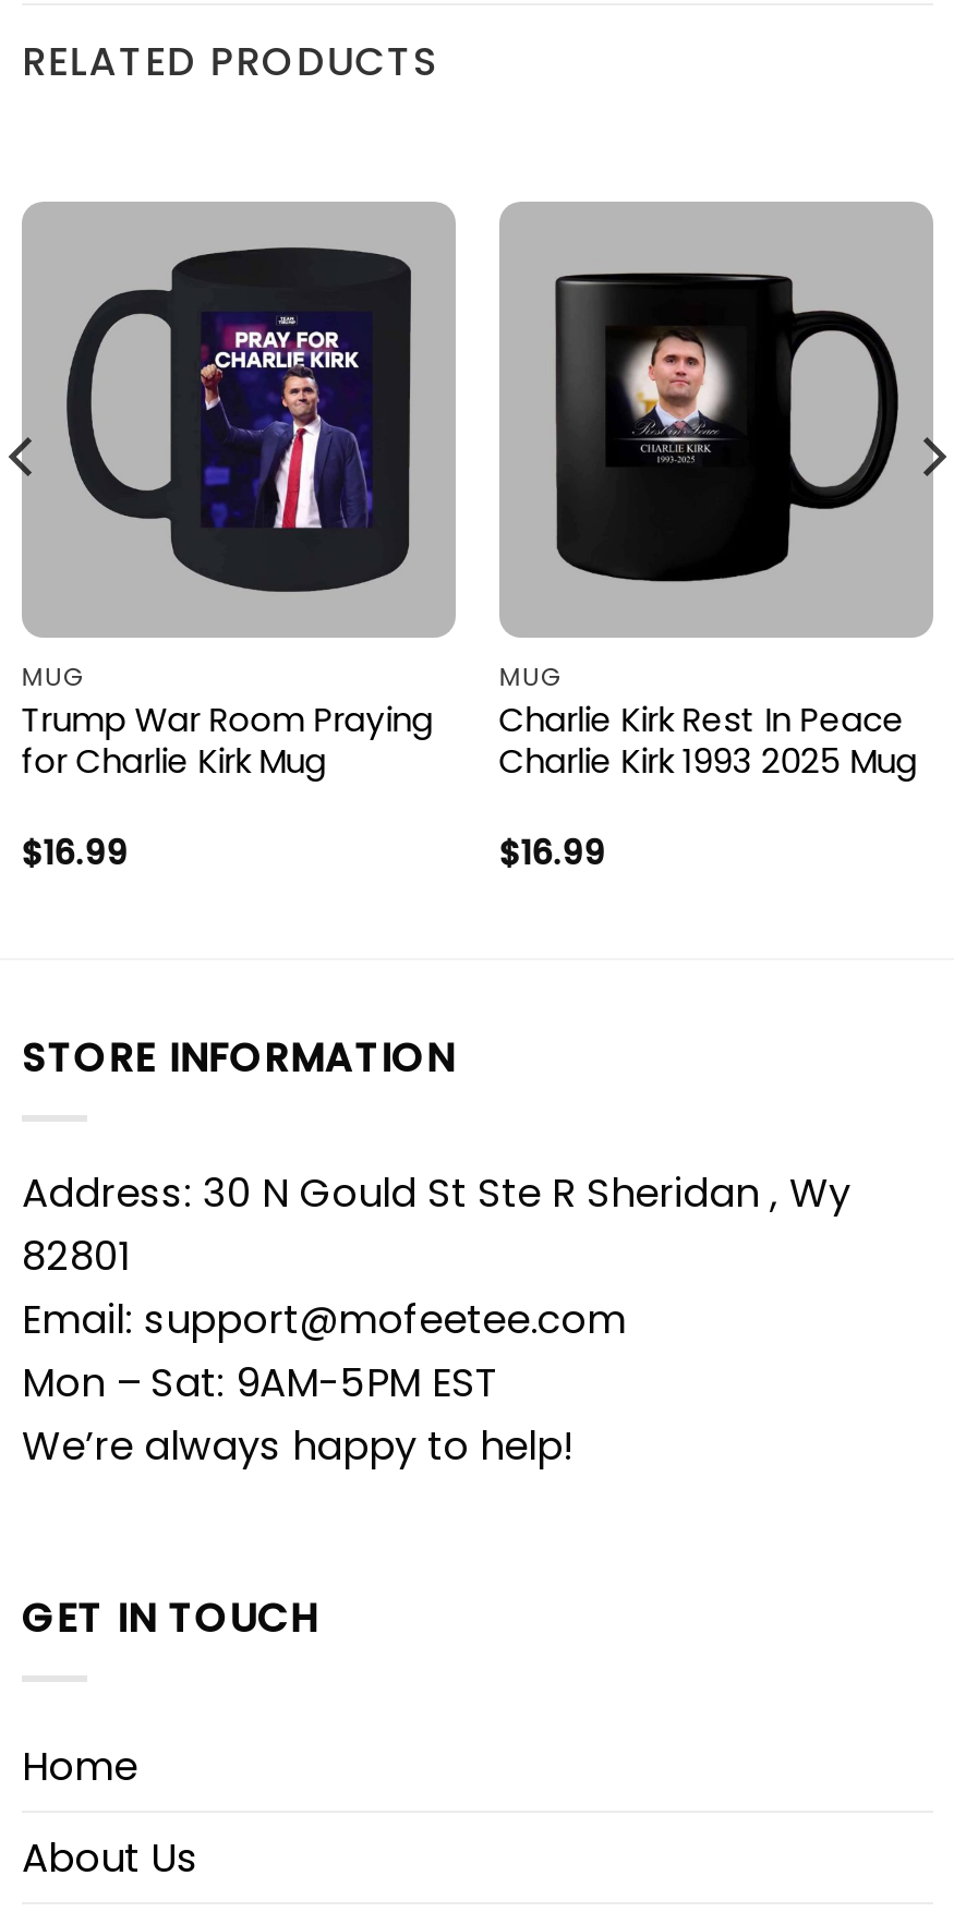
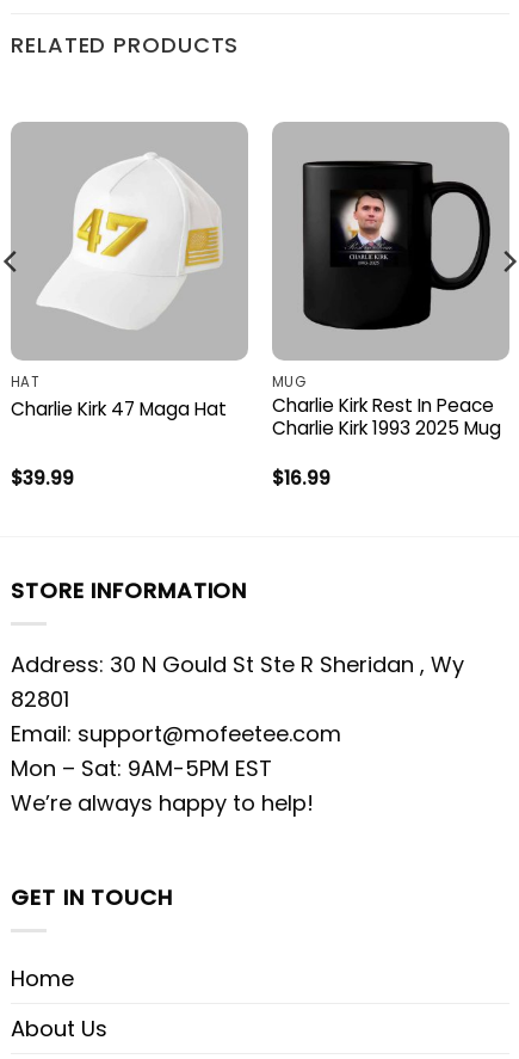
- [image]
- MUG
- Trump War Room Praying
- for Charlie Kirk Mug
+ [image]
+ HAT
+ Charlie Kirk 47 Maga Hat

- $16.99
+ $39.99
